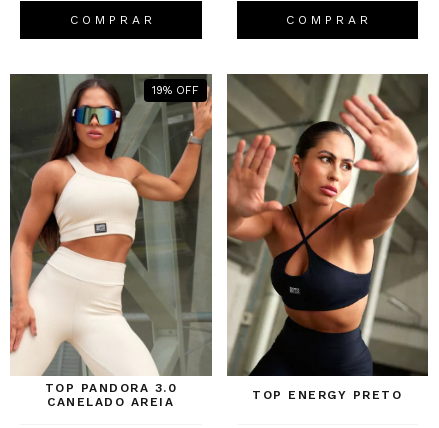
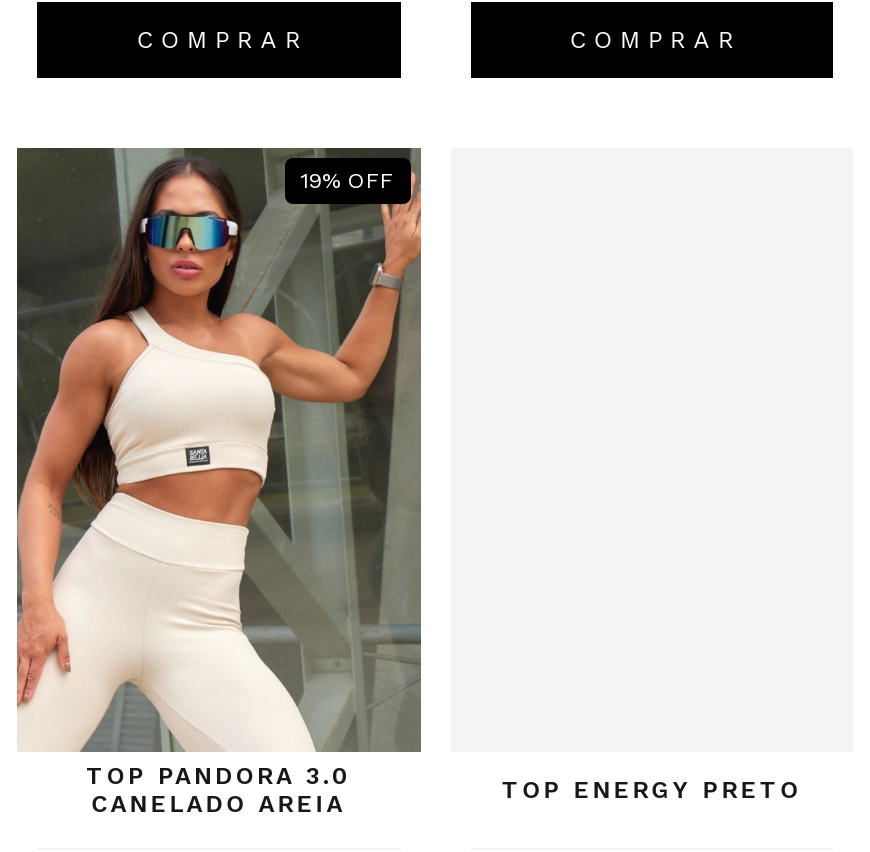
- [image]
